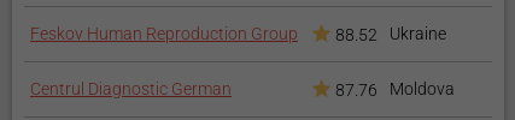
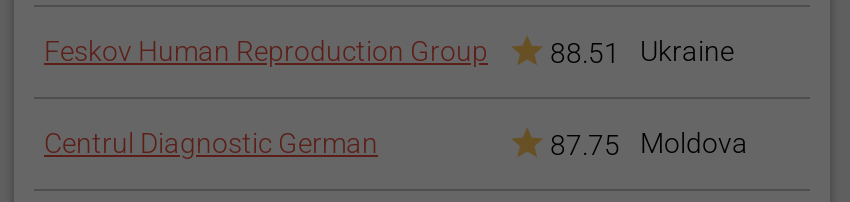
- Feskov Human Reproduction Group 88.52 Ukraine
+ Feskov Human Reproduction Group 88.51 Ukraine

- 87.76 Moldova
+ 87.75 Moldova
